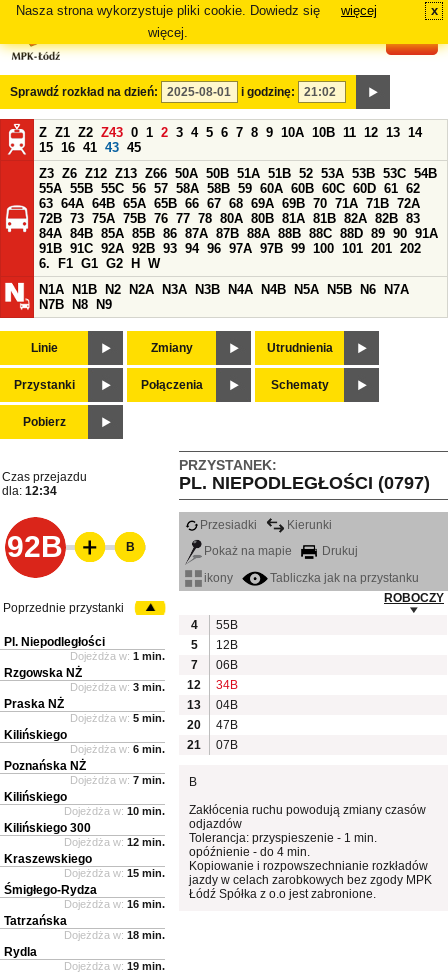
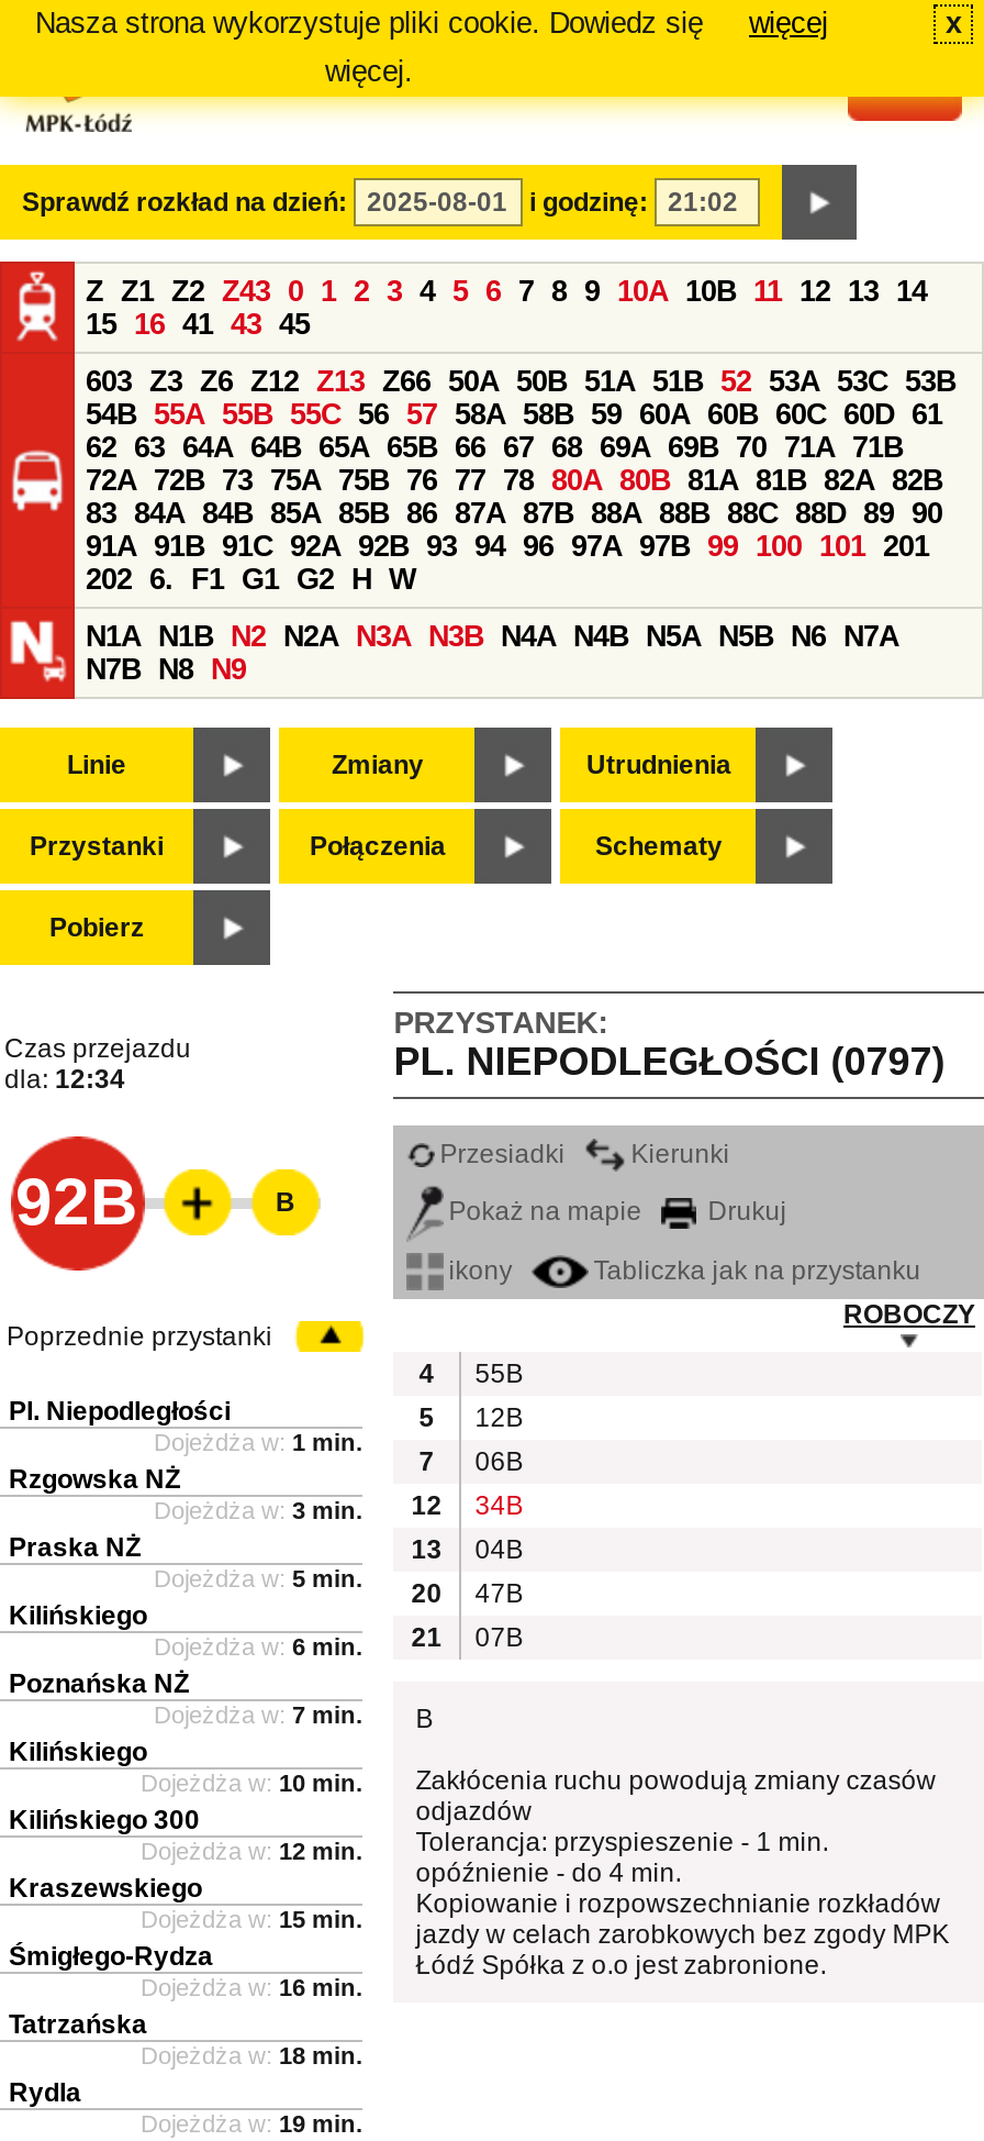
- Z3 Z6 Z12 Z13 Z66 50A 50B 51A 51B 52 53A 53B 53C 54B
- 55A 55B 55C 56 57 58A 58B 59 60A 60B 60C 60D 61 62
- 63 64A 64B 65A 65B 66 67 68 69A 69B 70 71A 71B 72A
- 72B 73 75A 75B 76 77 78 80A 80B 81A 81B 82A 82B 83
- 84A 84B 85A 85B 86 87A 87B 88A 88B 88C 88D 89 90 91A
- 91B 91C 92A 92B 93 94 96 97A 97B 99 100 101 201 202
- 6. F1 G1 G2 H W
+ 603 Z3 Z6 Z12 Z13 Z66 50A 50B 51A 51B 52 53A 53C 53B
+ 54B 55A 55B 55C 56 57 58A 58B 59 60A 60B 60C 60D 61
+ 62 63 64A 64B 65A 65B 66 67 68 69A 69B 70 71A 71B
+ 72A 72B 73 75A 75B 76 77 78 80A 80B 81A 81B 82A 82B
+ 83 84A 84B 85A 85B 86 87A 87B 88A 88B 88C 88D 89 90
+ 91A 91B 91C 92A 92B 93 94 96 97A 97B 99 100 101 201
+ 202 6. F1 G1 G2 H W
